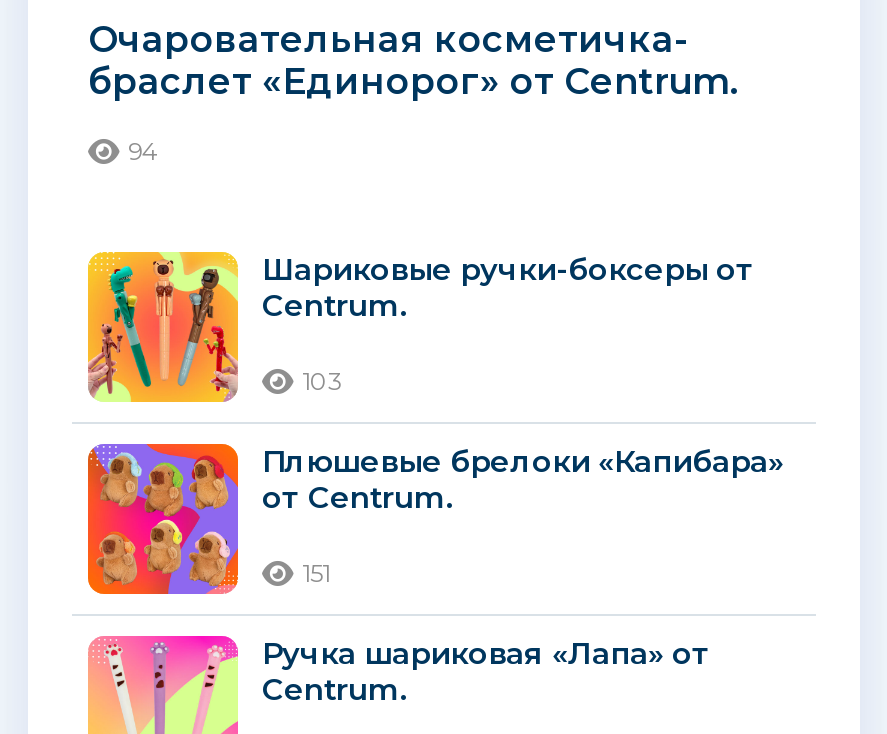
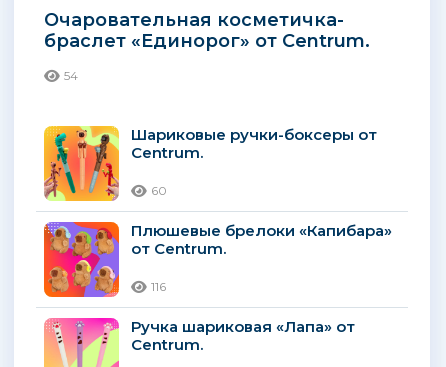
- 94
+ 54

- 103
+ 60

- 151
+ 116
